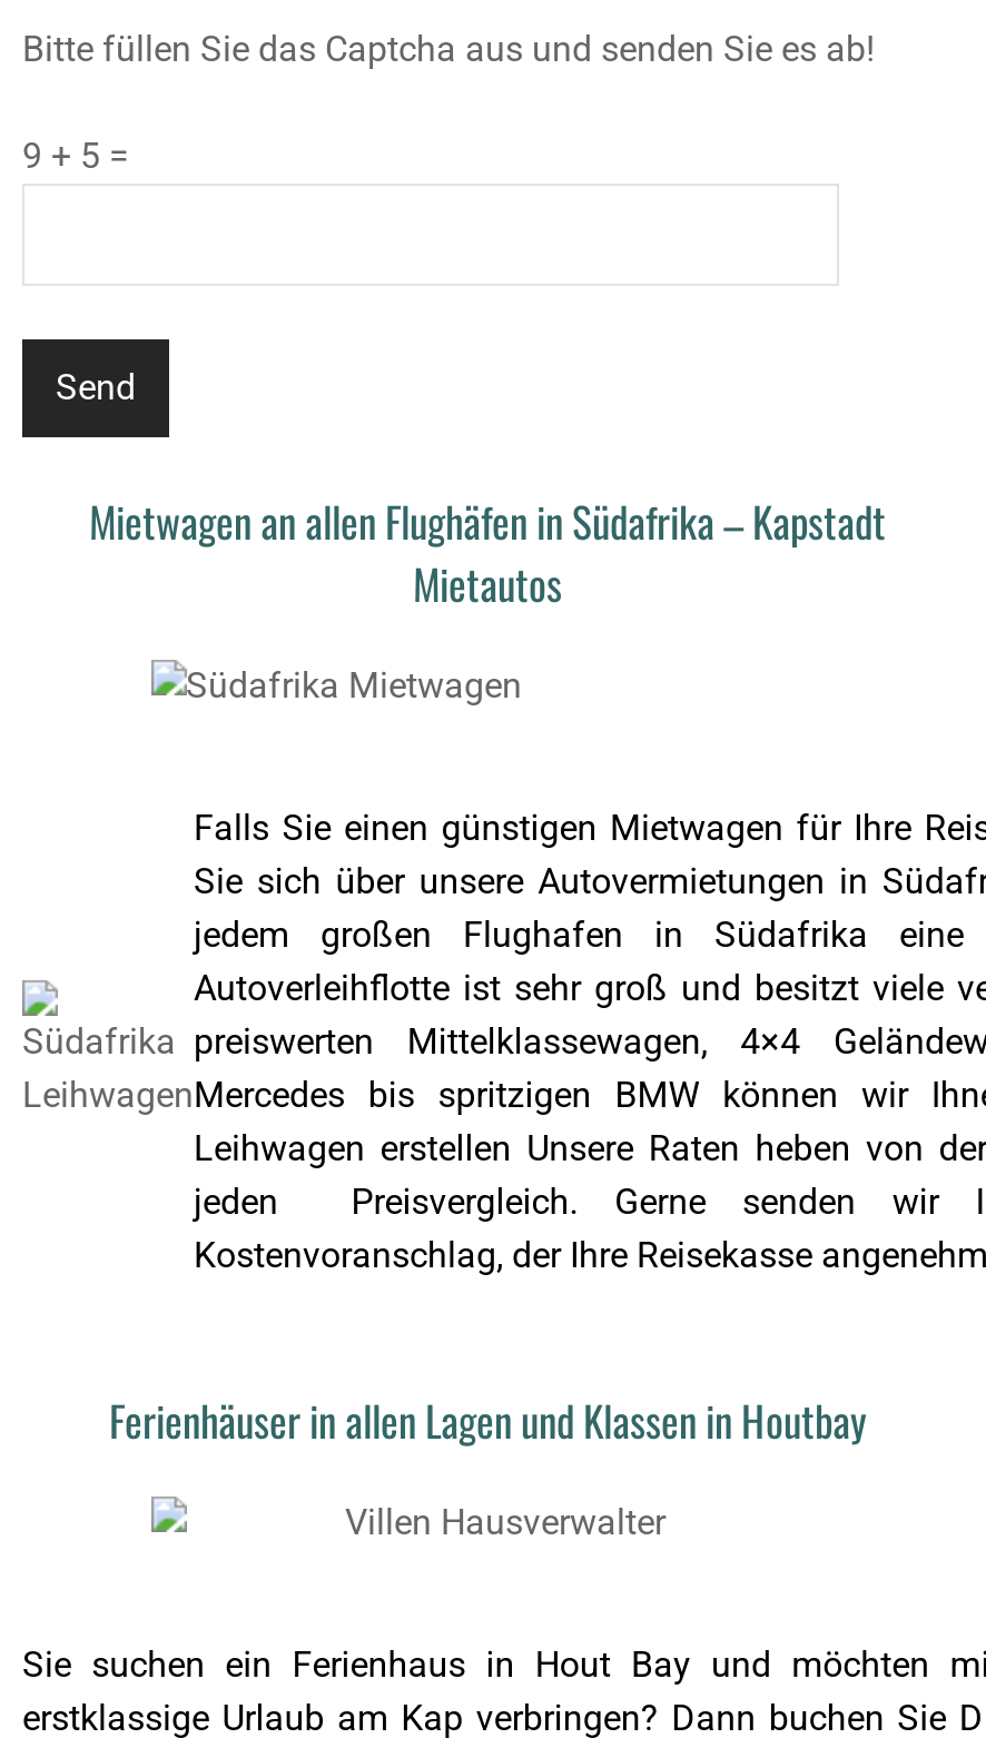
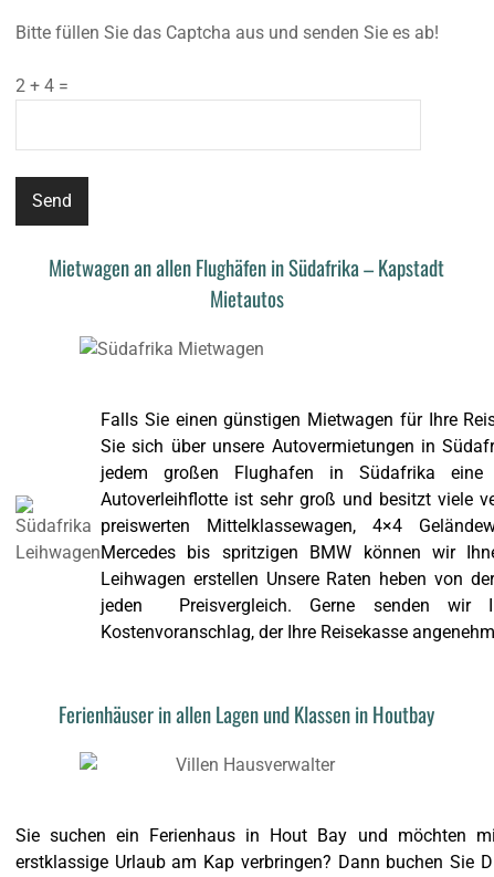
- 9 + 5 =
+ 2 + 4 =
